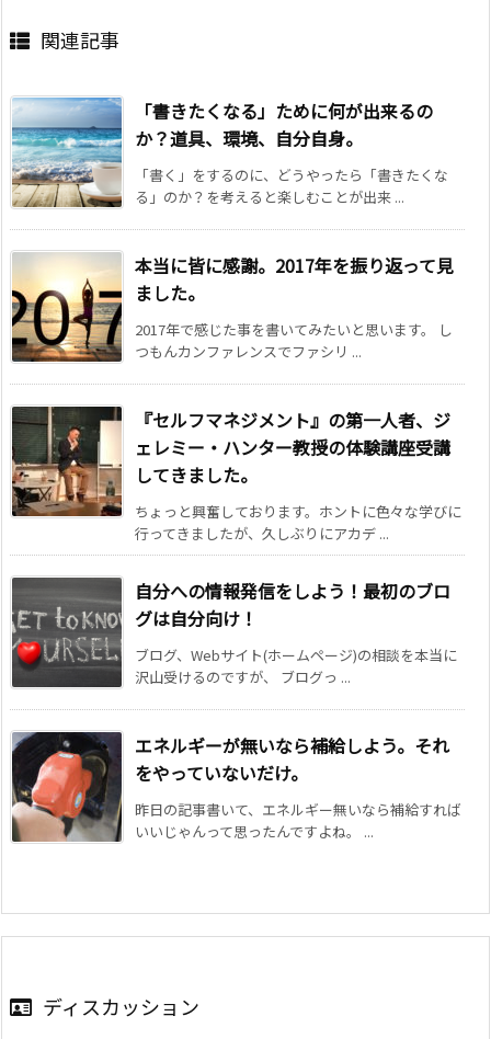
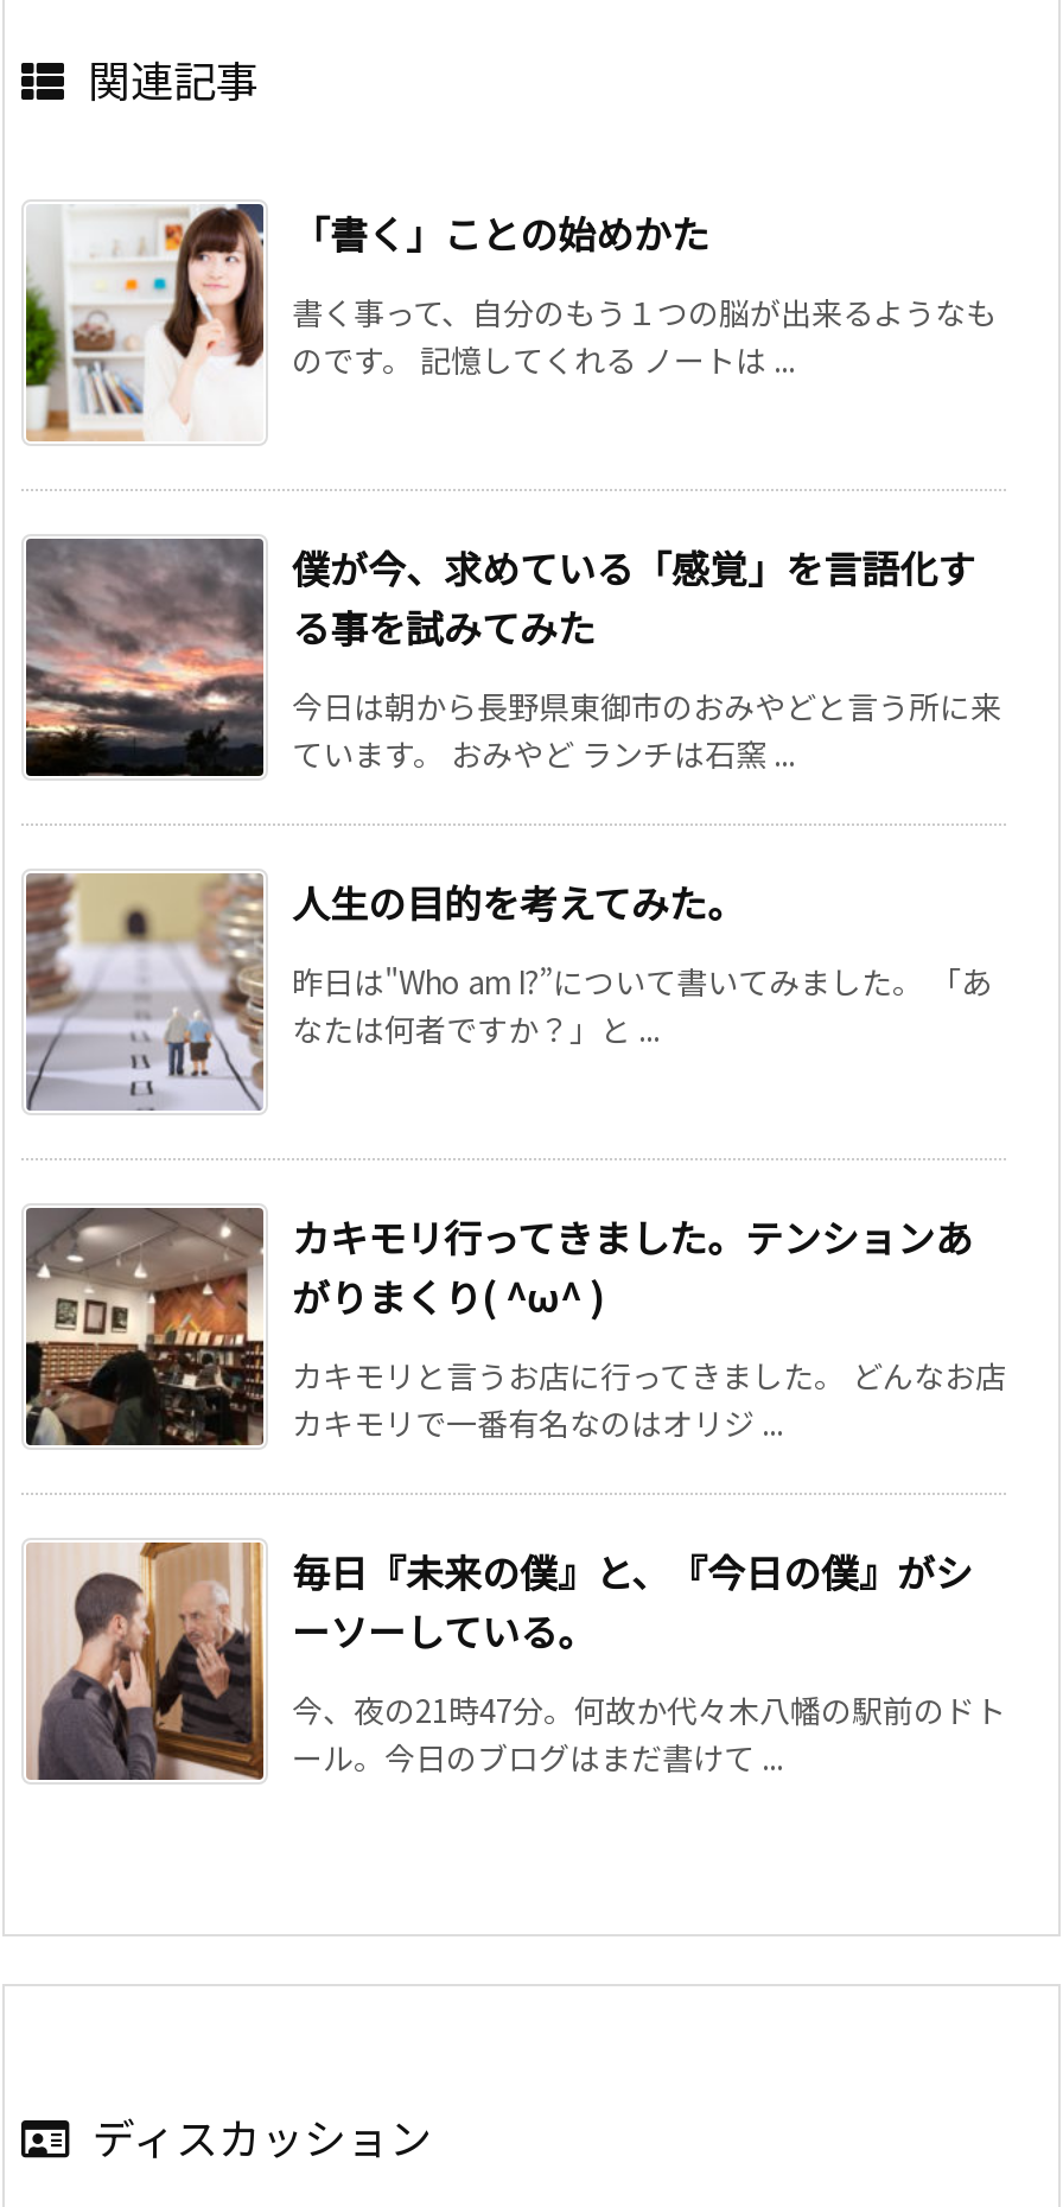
- [image]
- 「書きたくなる」ために何が出来るの
- か？道具、環境、自分自身。
+ [image]
+ 「書く」ことの始めかた

- 「書く」をするのに、どうやったら「書きたくな
- る」のか？を考えると楽しむことが出来 ...
+ 書く事って、自分のもう１つの脳が出来るようなも
+ のです。 記憶してくれる ノートは ...

- [image]
- 本当に皆に感謝。2017年を振り返って見
- ました。
+ [image]
+ 僕が今、求めている「感覚」を言語化す
+ る事を試みてみた

- 2017年で感じた事を書いてみたいと思います。 し
- つもんカンファレンスでファシリ ...
+ 今日は朝から長野県東御市のおみやどと言う所に来
+ ています。 おみやど ランチは石窯 ...

- [image]
- 『セルフマネジメント』の第一人者、ジ
- ェレミー・ハンター教授の体験講座受講
- してきました。
+ [image]
+ 人生の目的を考えてみた。

- ちょっと興奮しております。ホントに色々な学びに
- 行ってきましたが、久しぶりにアカデ ...
+ 昨日は"Who am I?”について書いてみました。 「あ
+ なたは何者ですか？」と ...

- [image]
- 自分への情報発信をしよう！最初のブロ
- グは自分向け！
+ [image]
+ カキモリ行ってきました。テンションあ
+ がりまくり( ^ω^ )

- ブログ、Webサイト(ホームページ)の相談を本当に
- 沢山受けるのですが、 ブログっ ...
+ カキモリと言うお店に行ってきました。 どんなお店
+ カキモリで一番有名なのはオリジ ...

- [image]
- エネルギーが無いなら補給しよう。それ
- をやっていないだけ。
+ [image]
+ 毎日『未来の僕』と、『今日の僕』がシ
+ ーソーしている。

- 昨日の記事書いて、エネルギー無いなら補給すれば
- いいじゃんって思ったんですよね。 ...
+ 今、夜の21時47分。何故か代々木八幡の駅前のドト
+ ール。今日のブログはまだ書けて ...
